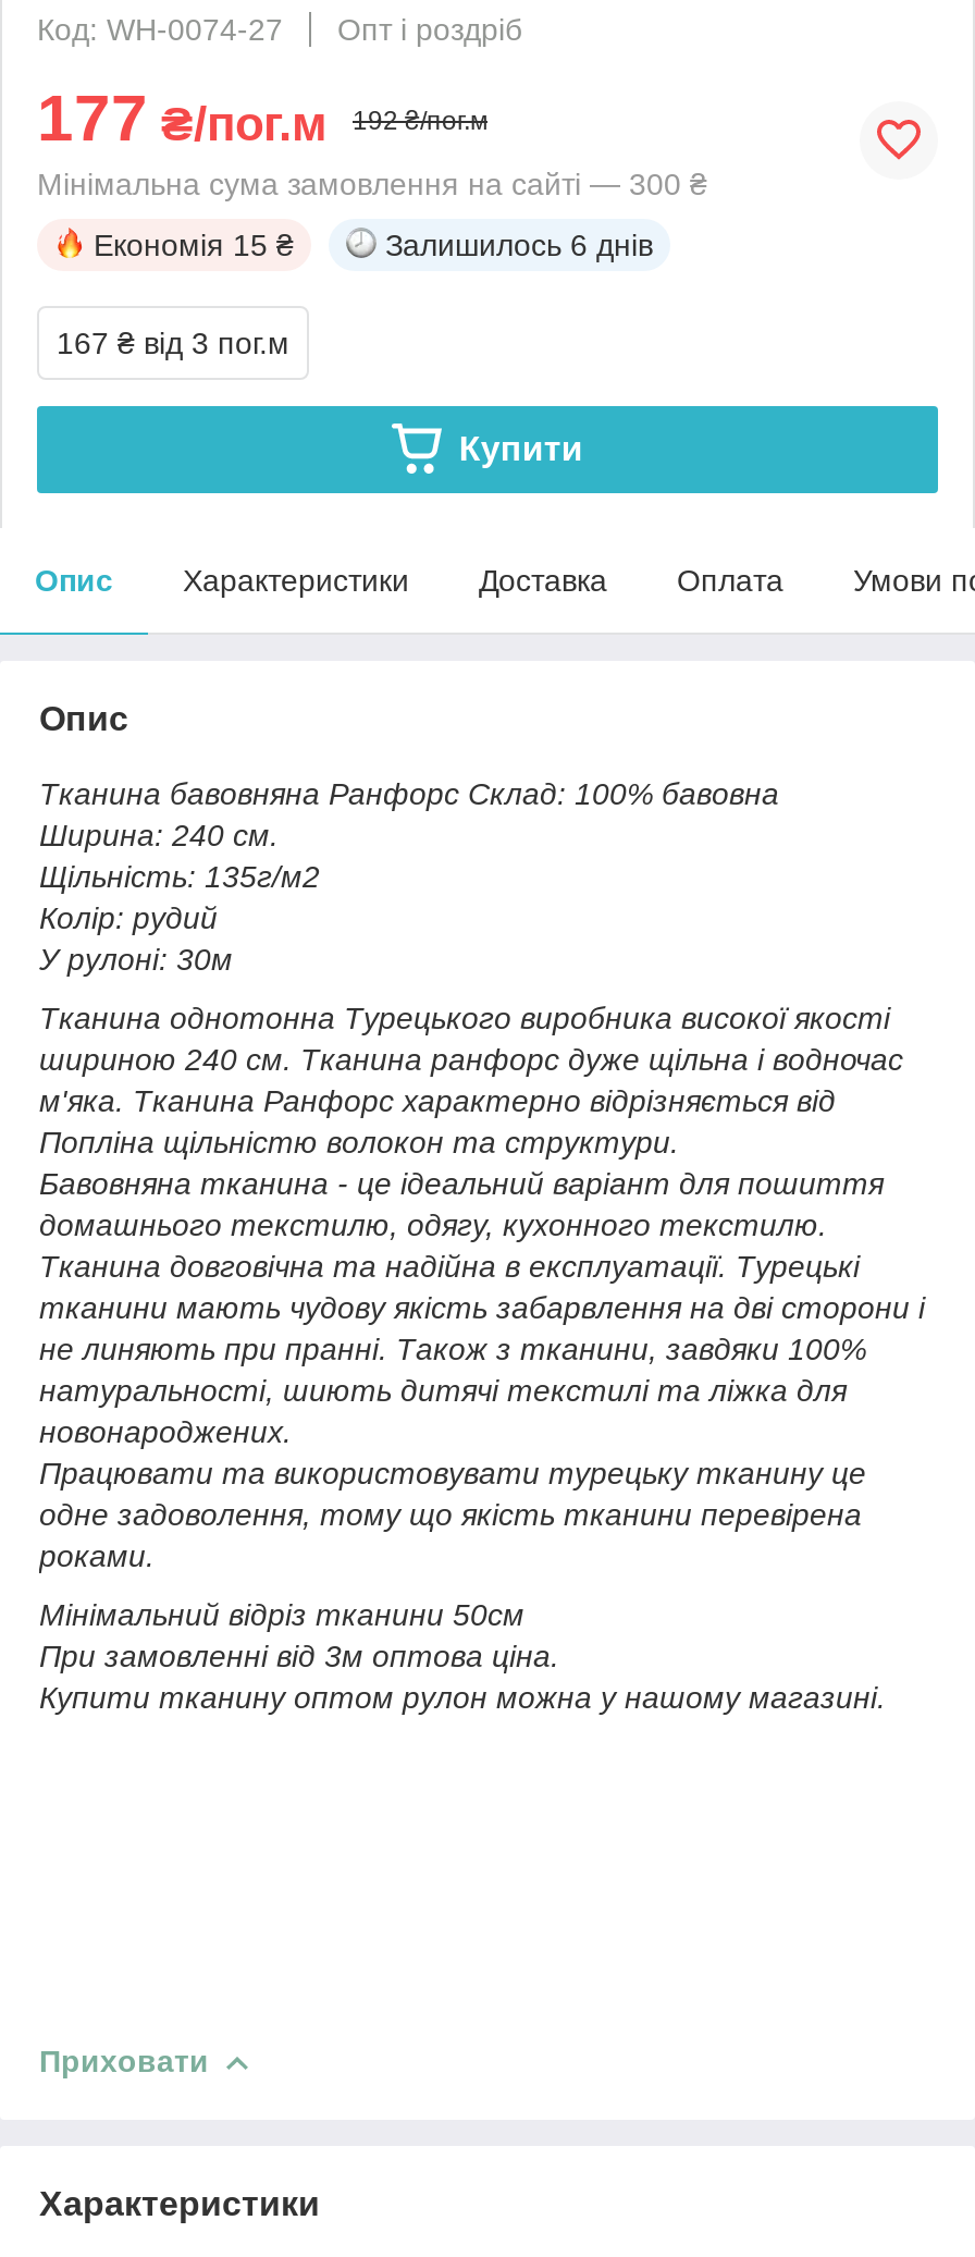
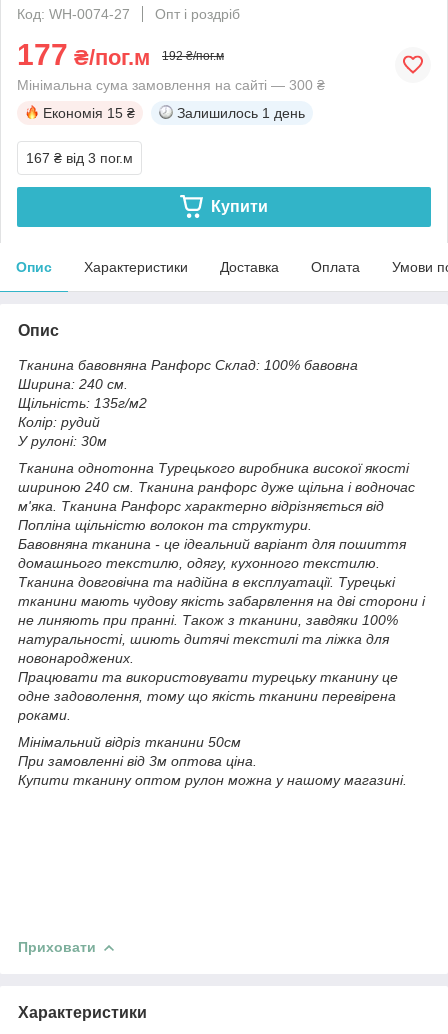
- Залишилось 6 днів
+ Залишилось 1 день
